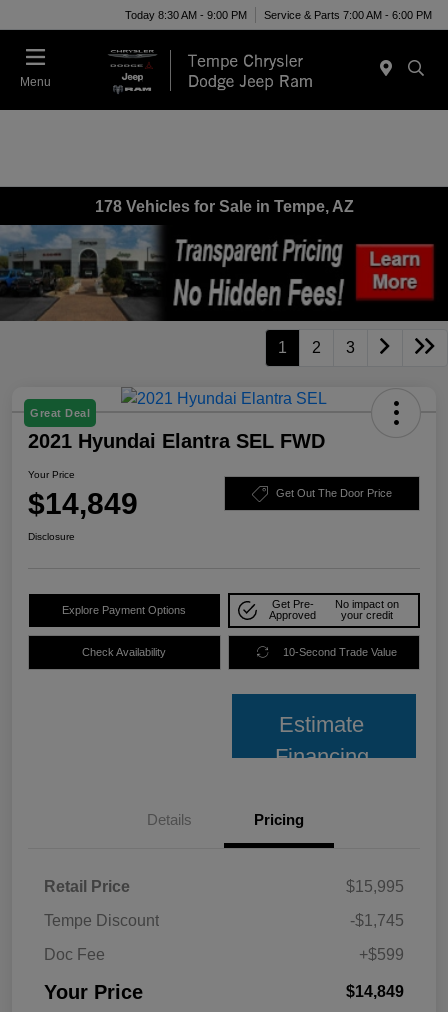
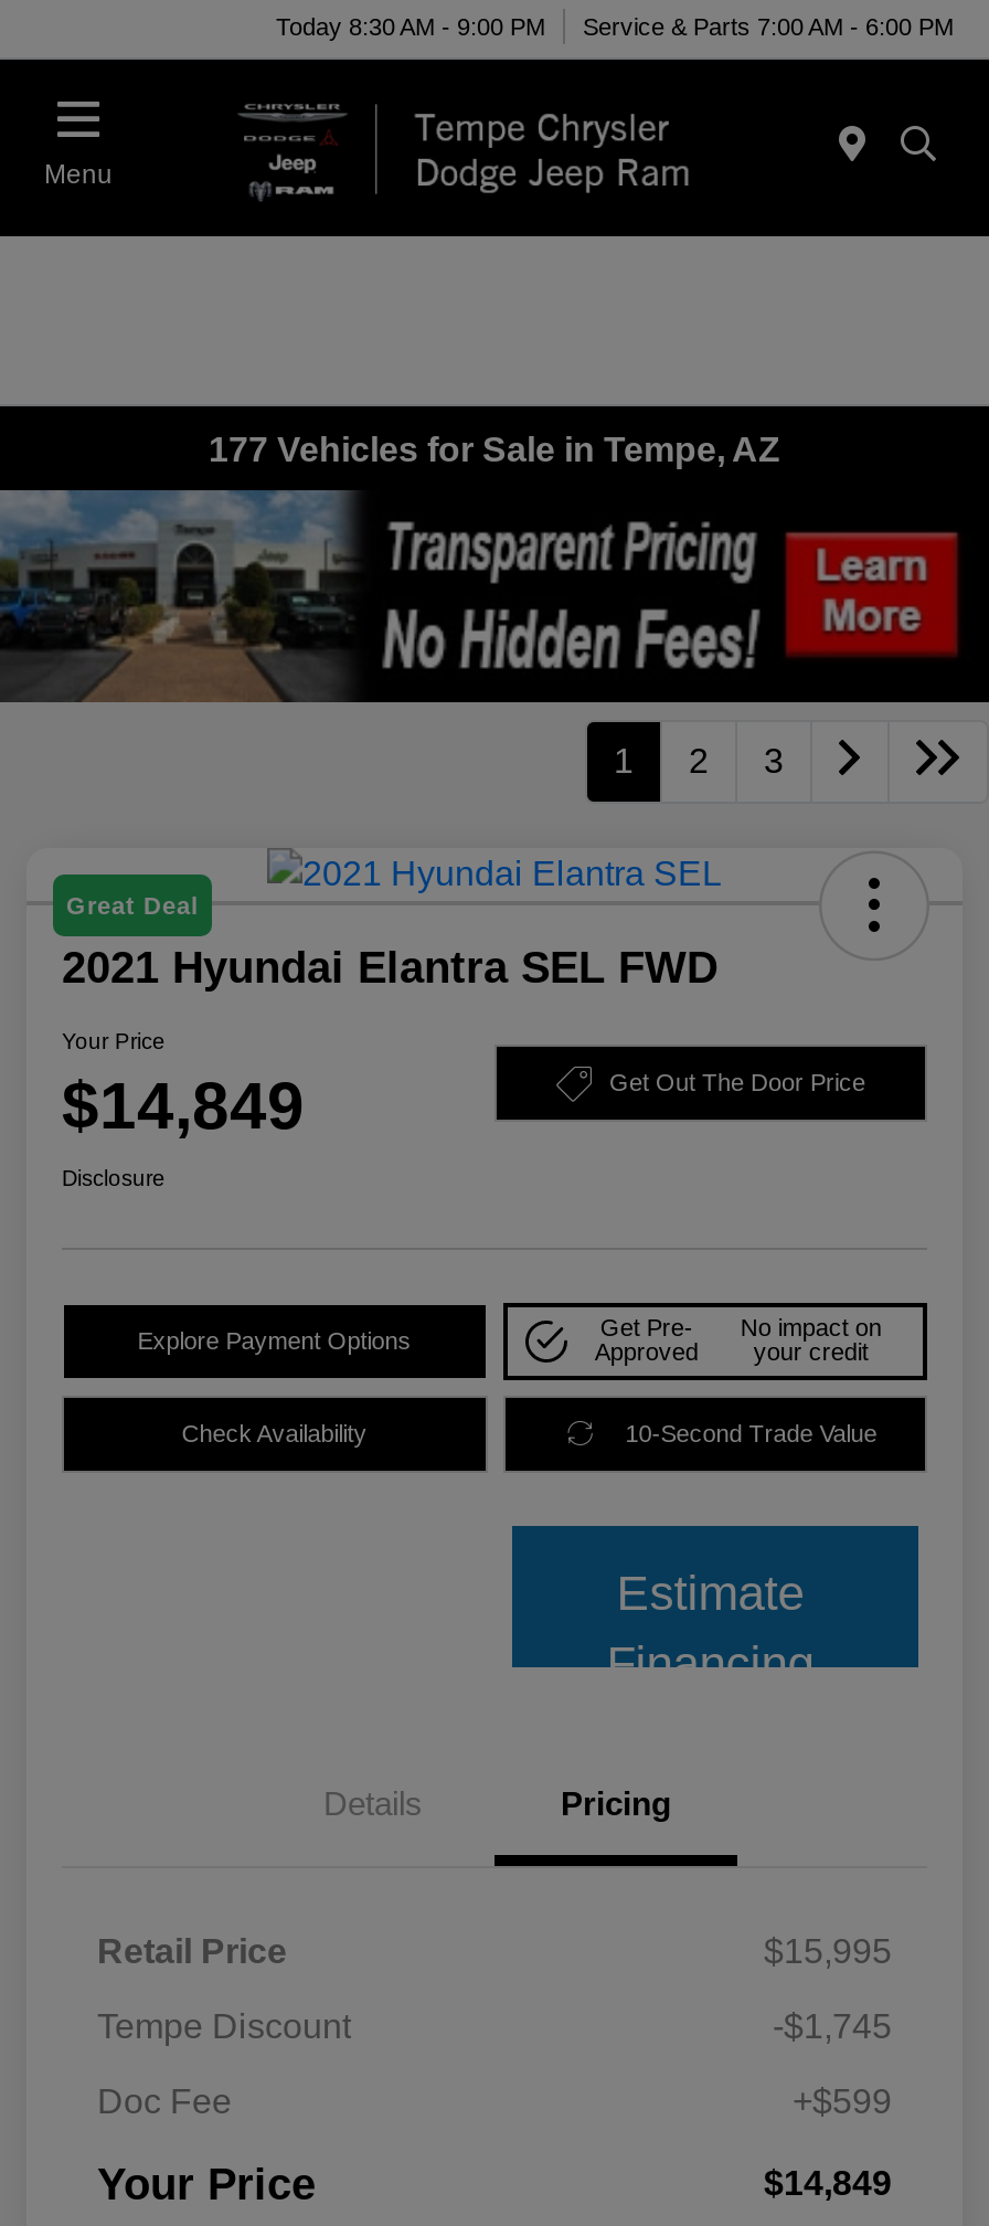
- 178 Vehicles for Sale in Tempe, AZ
+ 177 Vehicles for Sale in Tempe, AZ
